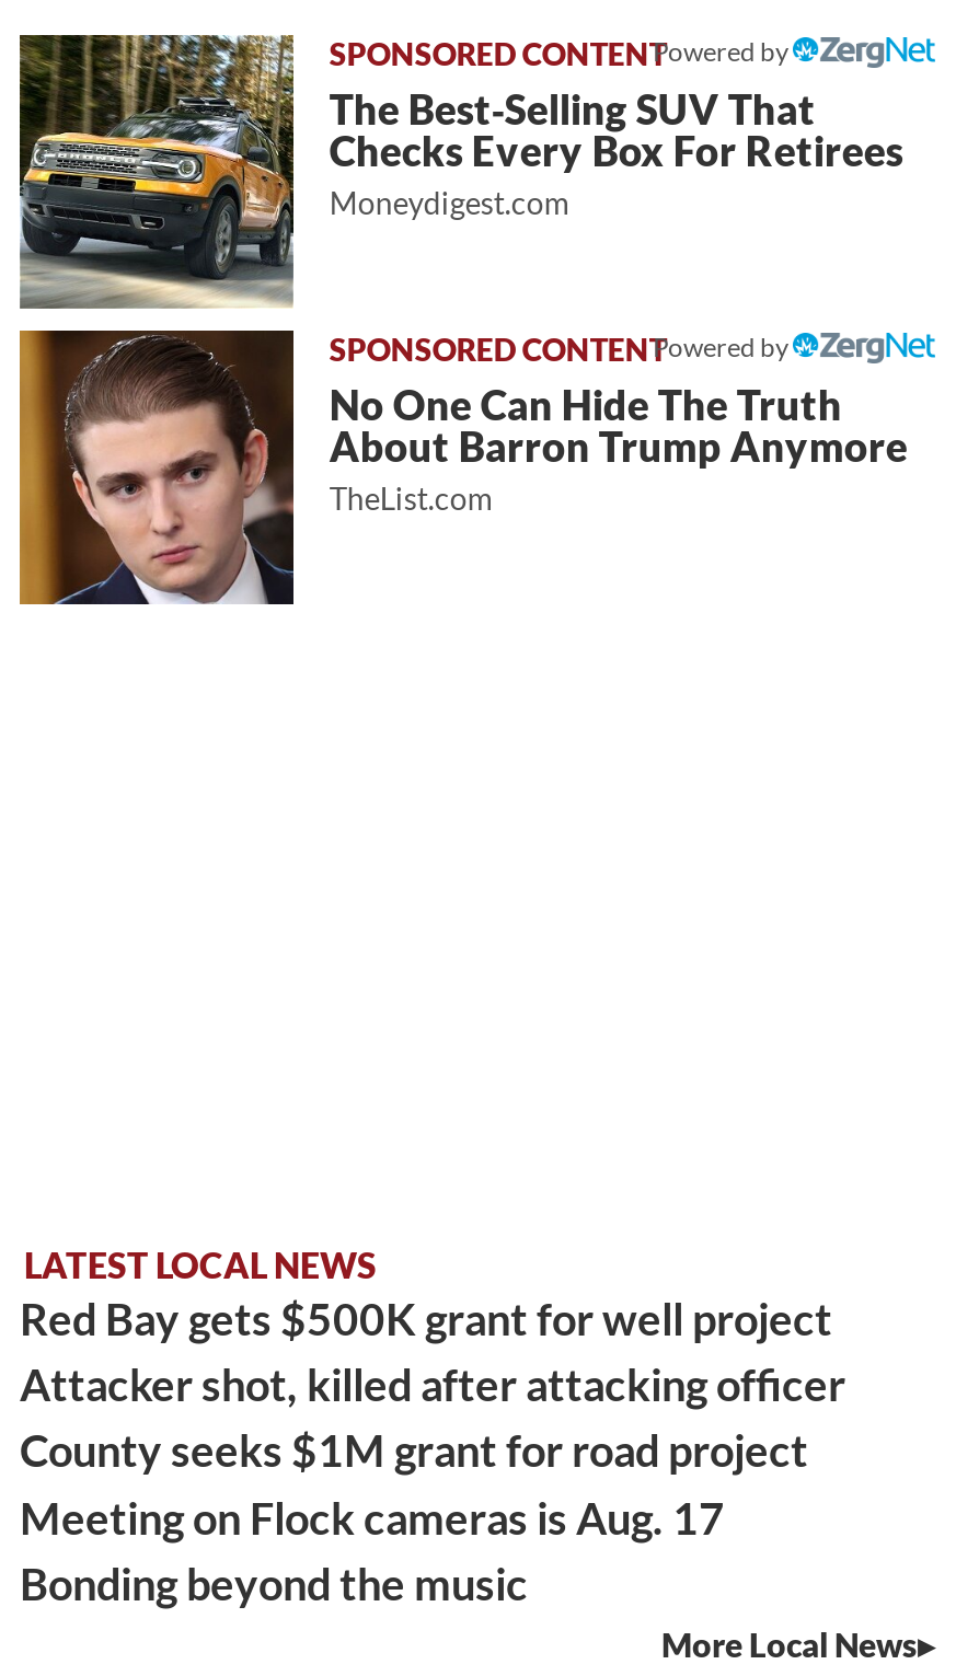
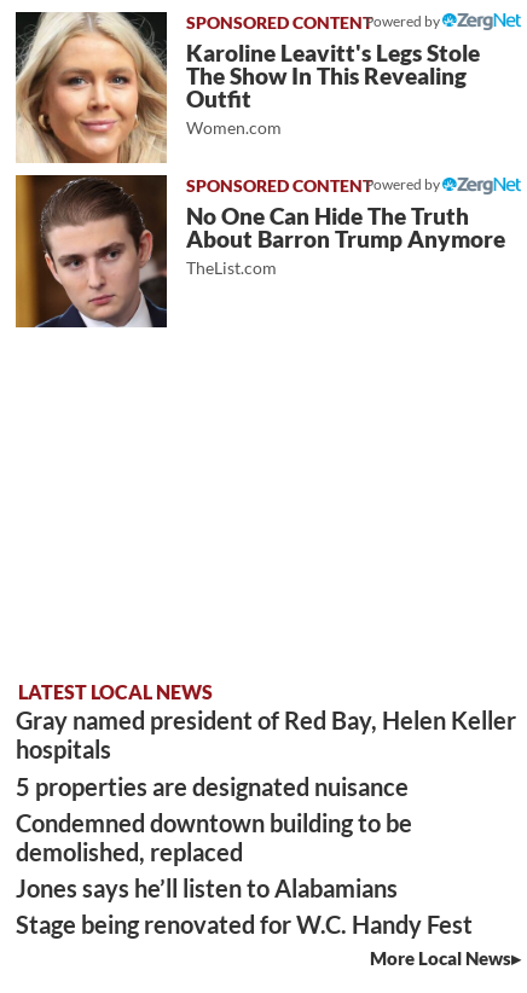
- [image]
- The Best‑Selling SUV That
- Checks Every Box For Retirees
- Moneydigest.com
+ [image]
+ Karoline Leavitt's Legs Stole
+ The Show In This Revealing
+ Outfit
+ Women.com

- Red Bay gets $500K grant for well project
- Attacker shot, killed after attacking officer
- County seeks $1M grant for road project
- Meeting on Flock cameras is Aug. 17
- Bonding beyond the music
+ Gray named president of Red Bay, Helen Keller
+ hospitals
+ 5 properties are designated nuisance
+ Condemned downtown building to be
+ demolished, replaced
+ Jones says he’ll listen to Alabamians
+ Stage being renovated for W.C. Handy Fest
